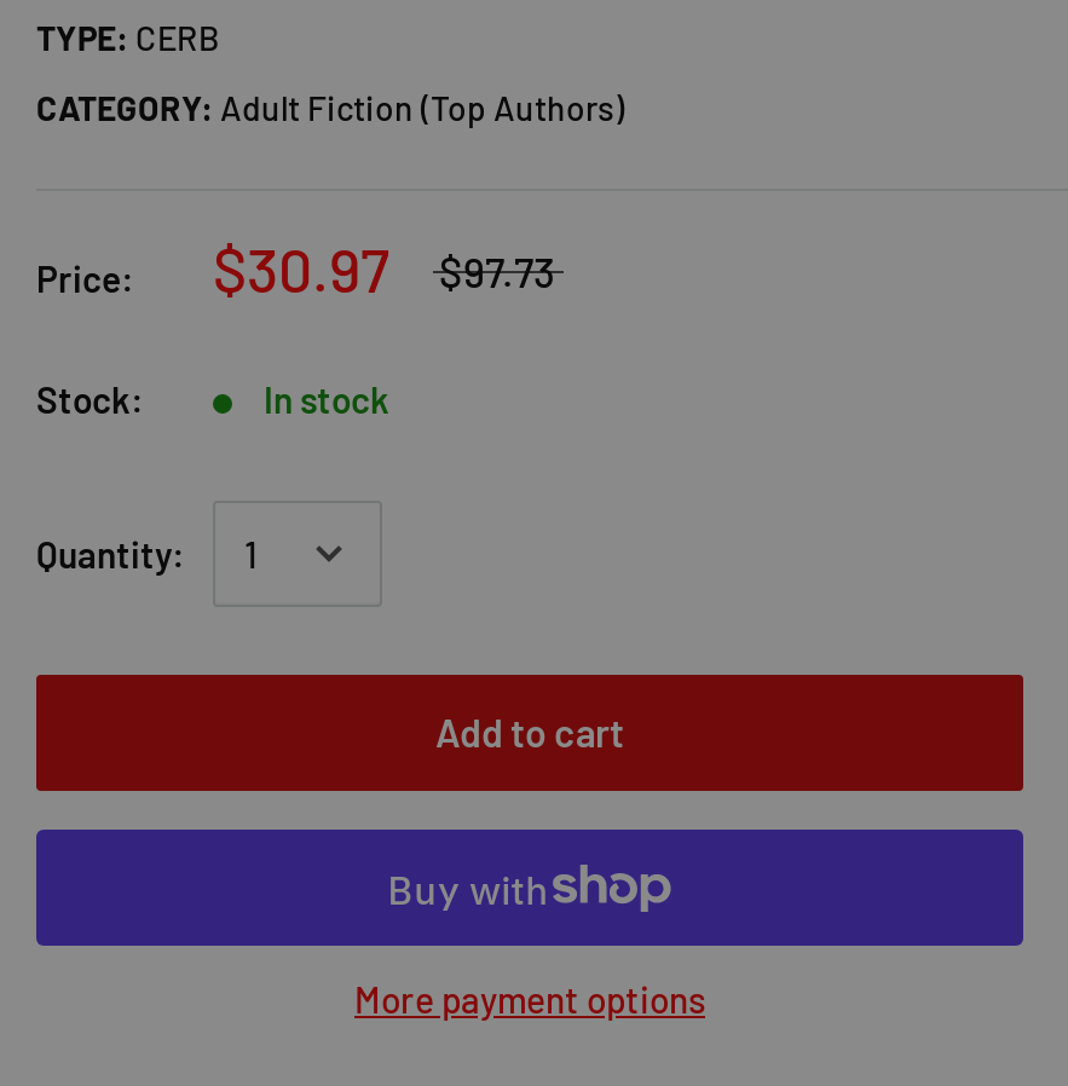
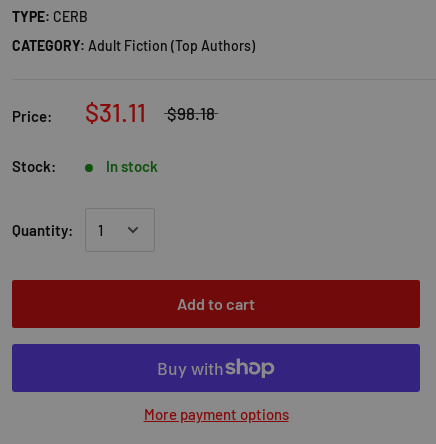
- $30.97
+ $31.11

- $97.73
+ $98.18
